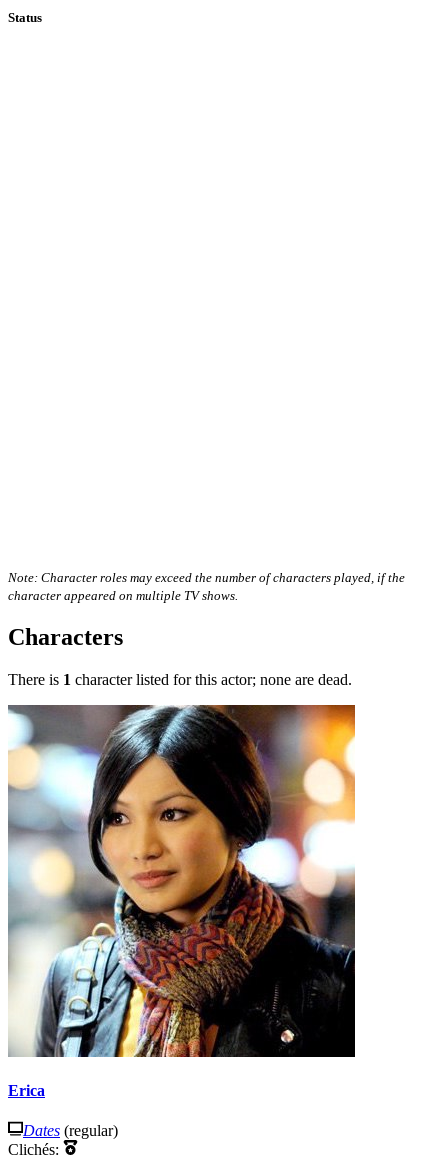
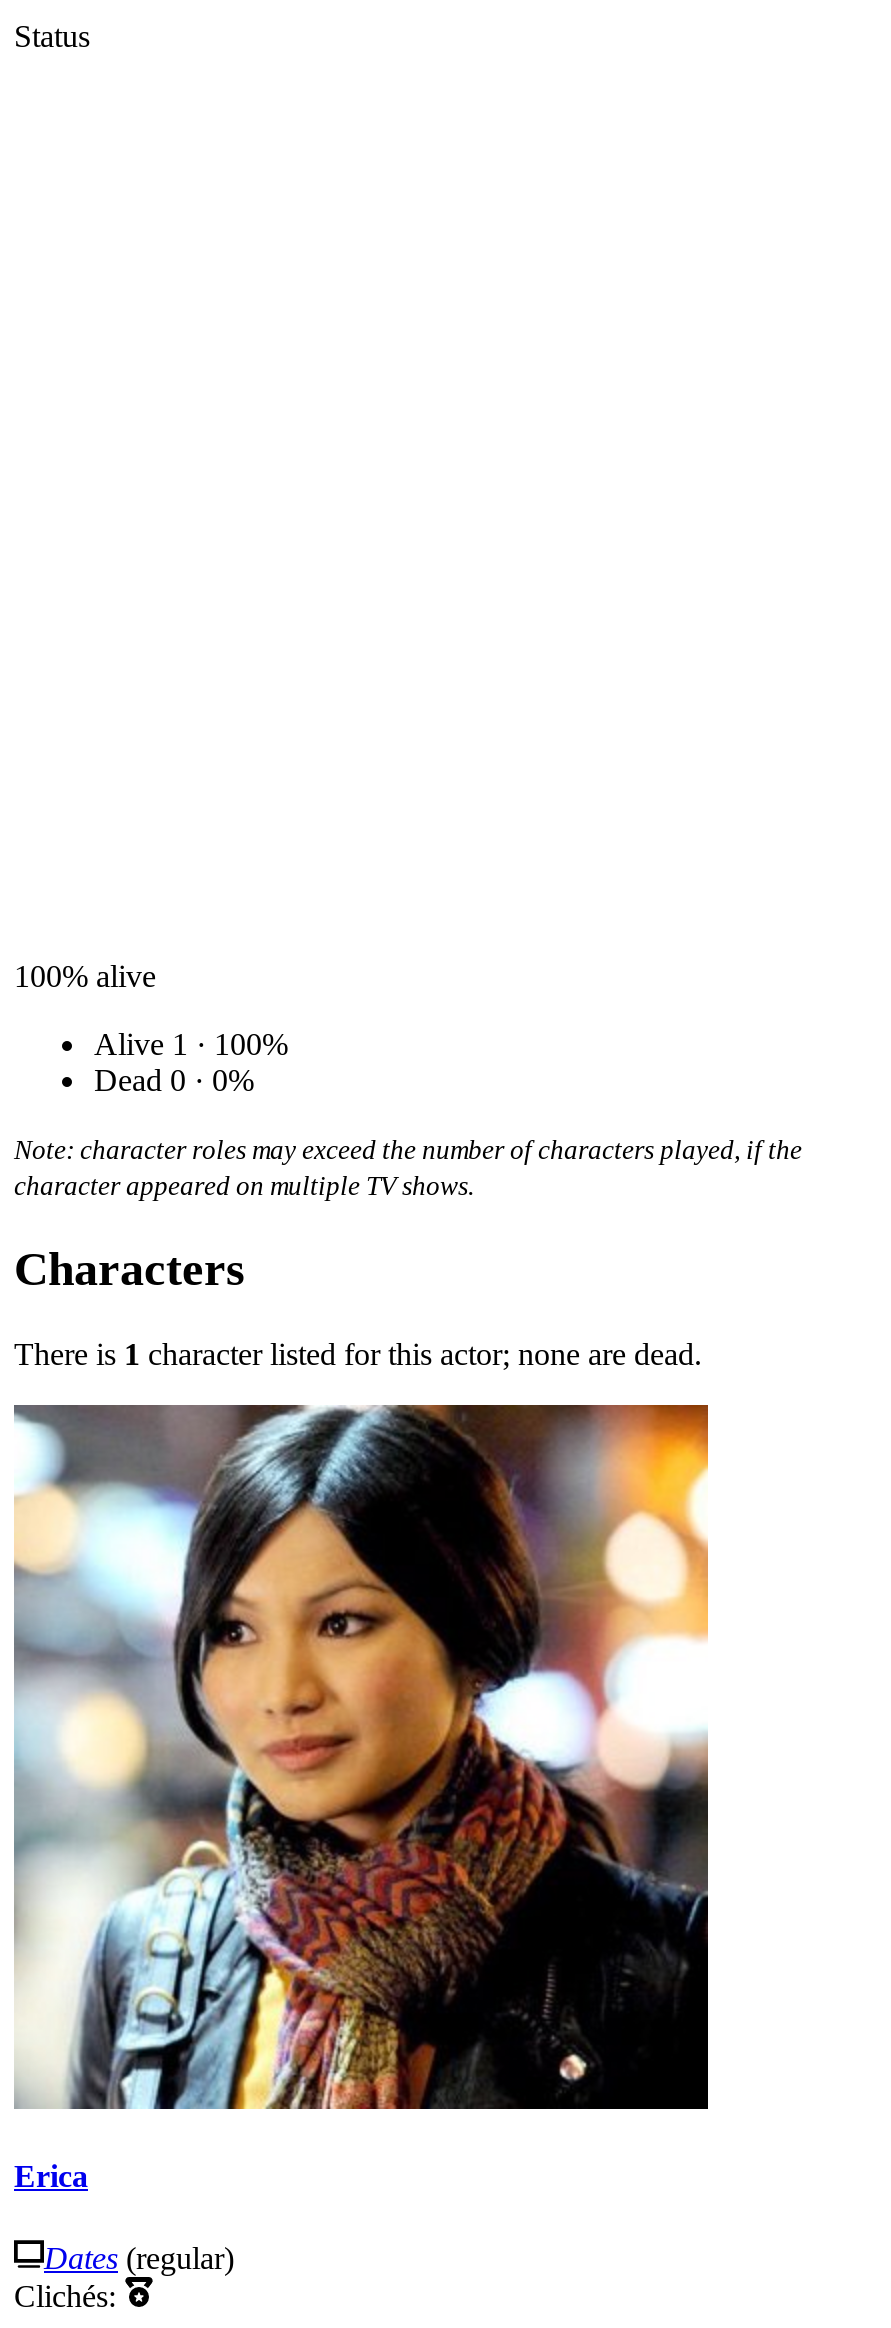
- Note: Character roles may exceed the number of characters played, if the
+ 100% alive
+ Alive 1 · 100%
+ Dead 0 · 0%
+ Note: character roles may exceed the number of characters played, if the
